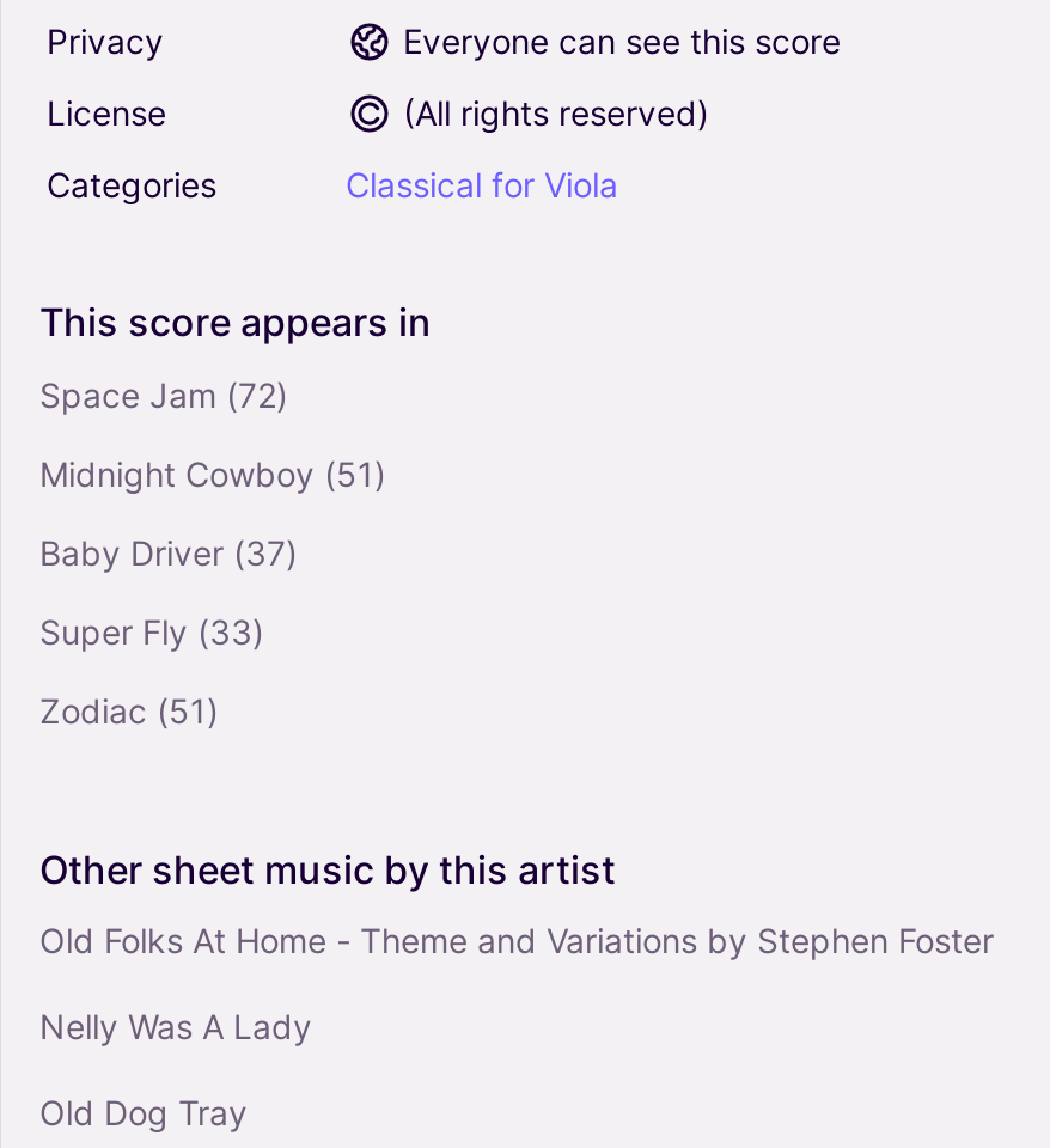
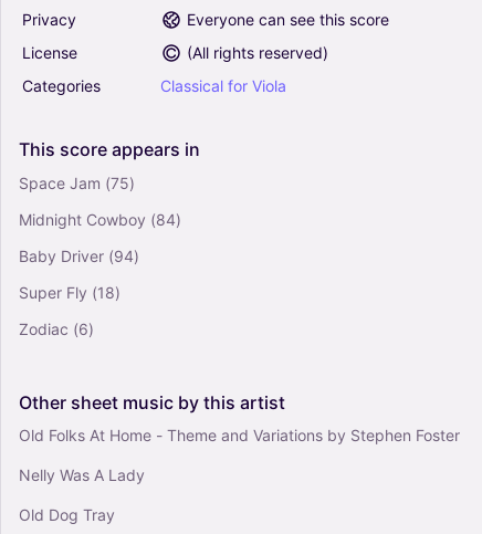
- Space Jam (72)
+ Space Jam (75)

- Midnight Cowboy (51)
+ Midnight Cowboy (84)

- Baby Driver (37)
+ Baby Driver (94)

- Super Fly (33)
+ Super Fly (18)

- Zodiac (51)
+ Zodiac (6)
